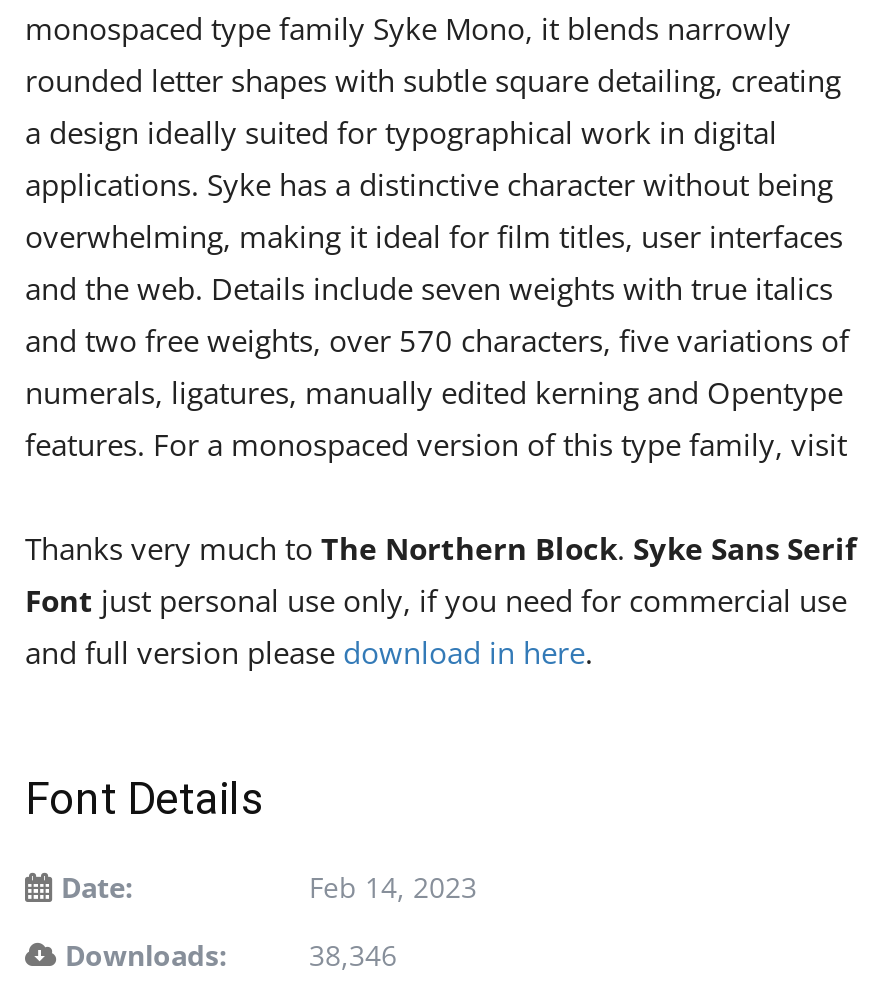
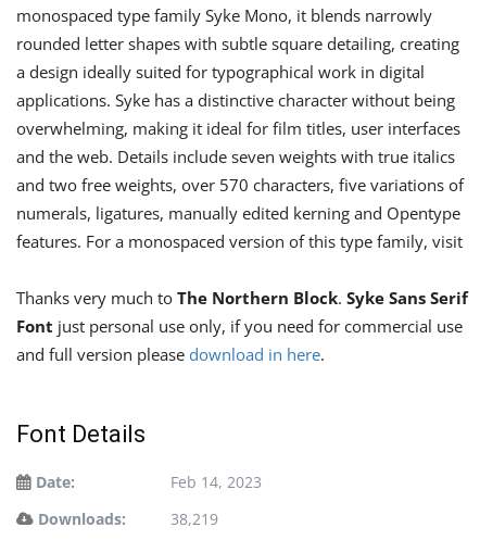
- 38,346
+ 38,219
